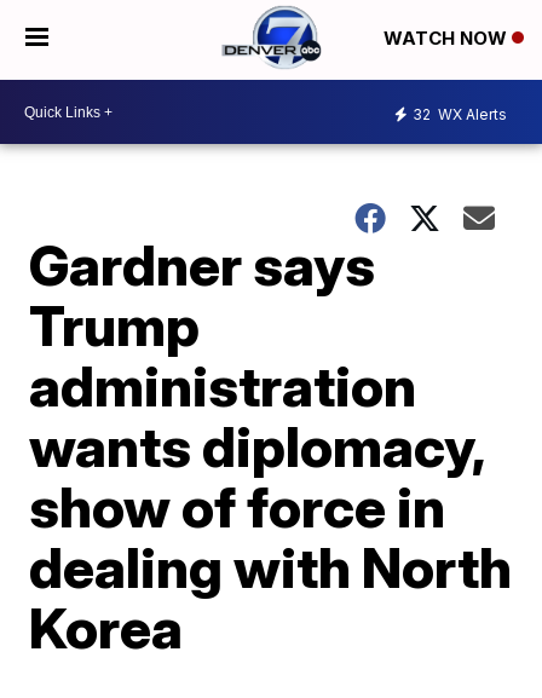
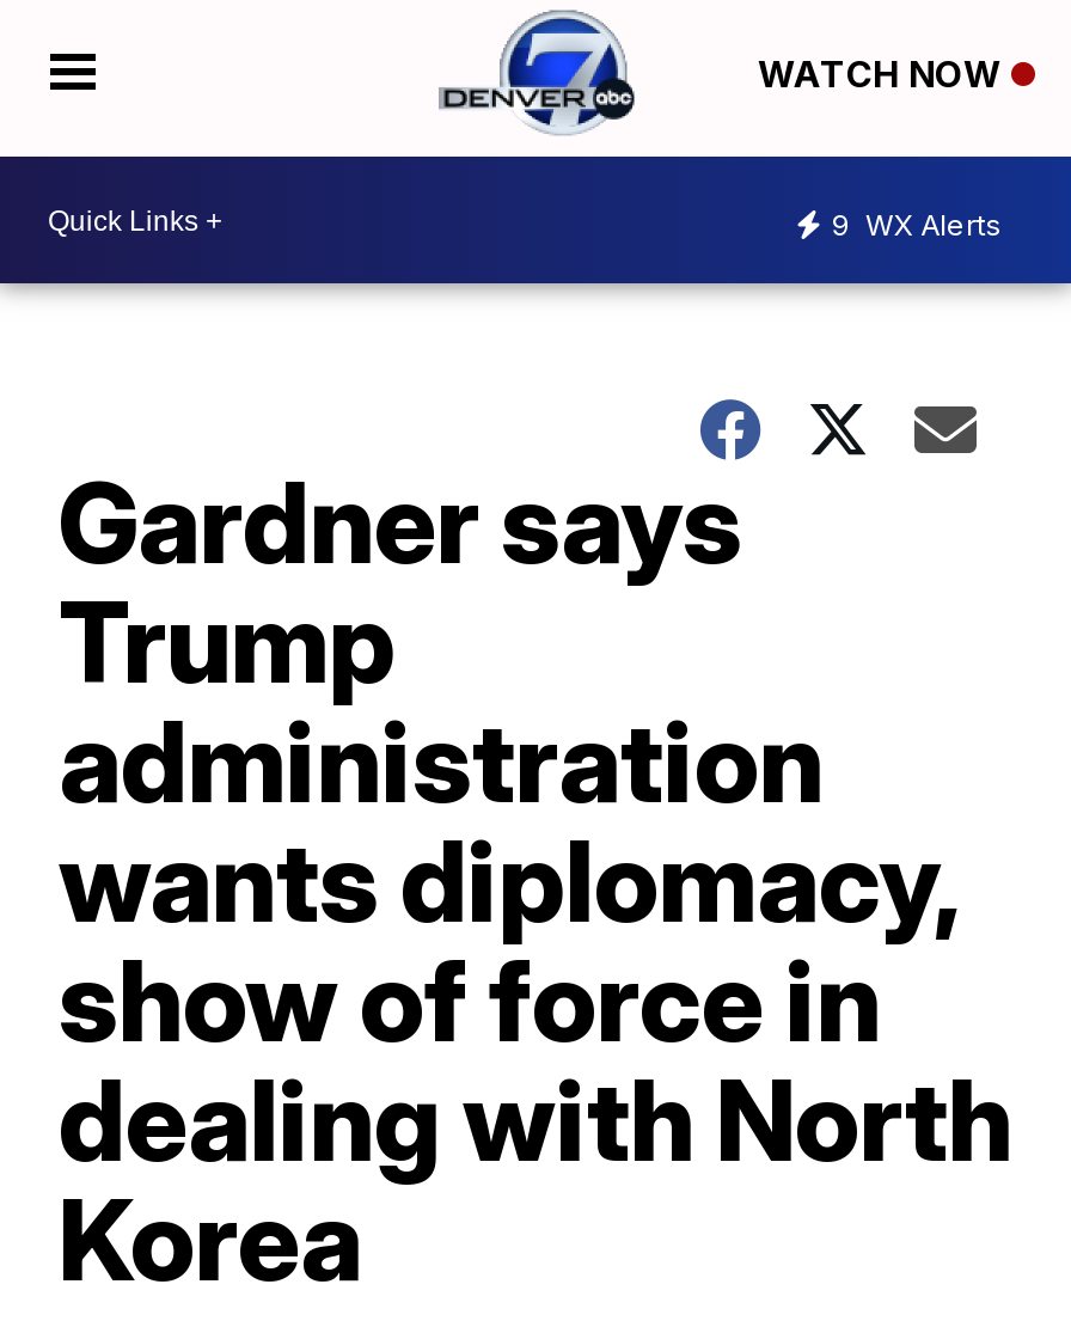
- 32 WX Alerts
+ 9 WX Alerts
